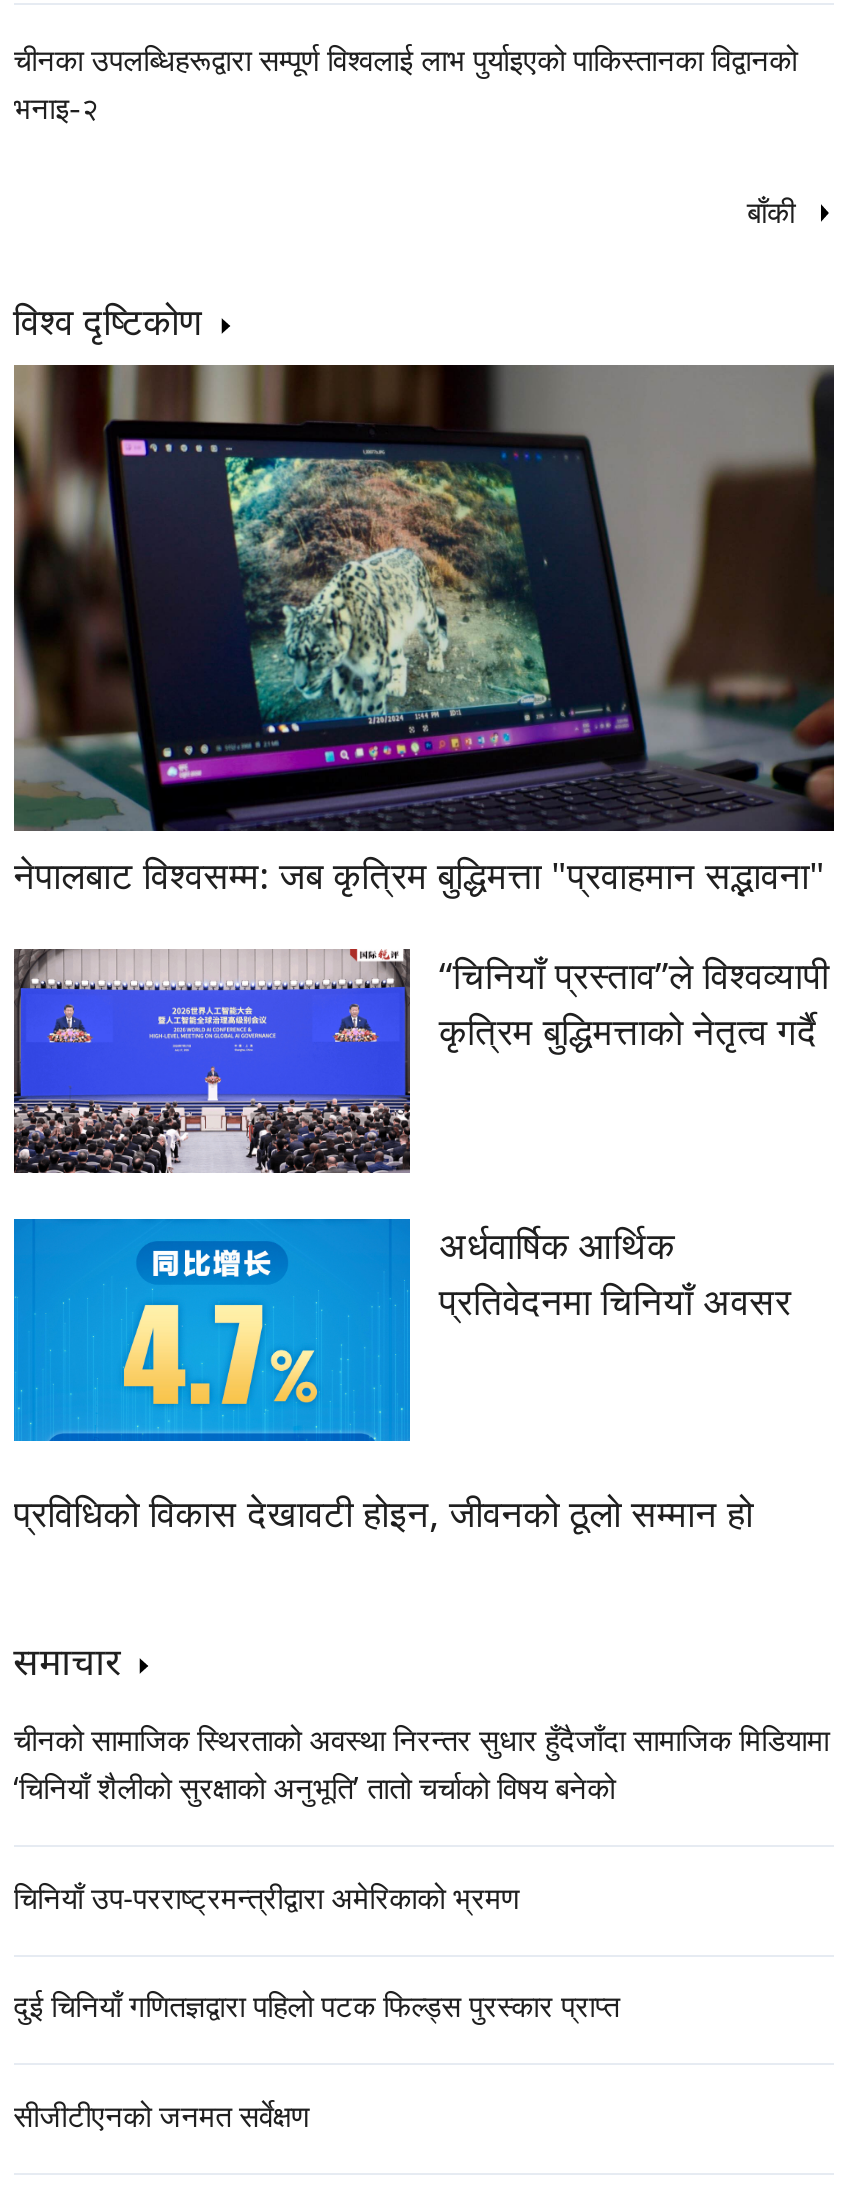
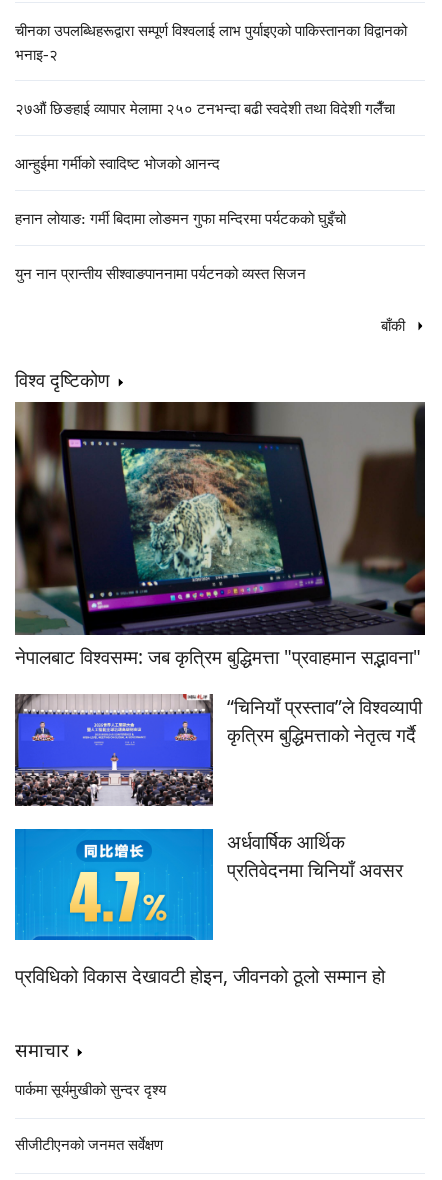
+ २७औं छिङहाई व्यापार मेलामा २५० टनभन्दा बढी स्वदेशी तथा विदेशी गलैँचा
+ आन्हुईमा गर्मीको स्वादिष्ट भोजको आनन्द
+ हनान लोयाङ: गर्मी बिदामा लोङमन गुफा मन्दिरमा पर्यटकको घुइँचो
+ युन नान प्रान्तीय सीश्वाङपाननामा पर्यटनको व्यस्त सिजन

moved down: [image] | बाँकी | विश्व दृष्टिकोण | ... | प्रविधिको विकास देखावटी होइन, जीवनको ठूलो सम्मान हो | समाचार

- चीनको सामाजिक स्थिरताको अवस्था निरन्तर सुधार हुँदैजाँदा सामाजिक मिडियामा
- ‘चिनियाँ शैलीको सुरक्षाको अनुभूति’ तातो चर्चाको विषय बनेको
- चिनियाँ उप-परराष्ट्रमन्त्रीद्वारा अमेरिकाको भ्रमण
- दुई चिनियाँ गणितज्ञद्वारा पहिलो पटक फिल्ड्स पुरस्कार प्राप्त
+ पार्कमा सूर्यमुखीको सुन्दर दृश्य
